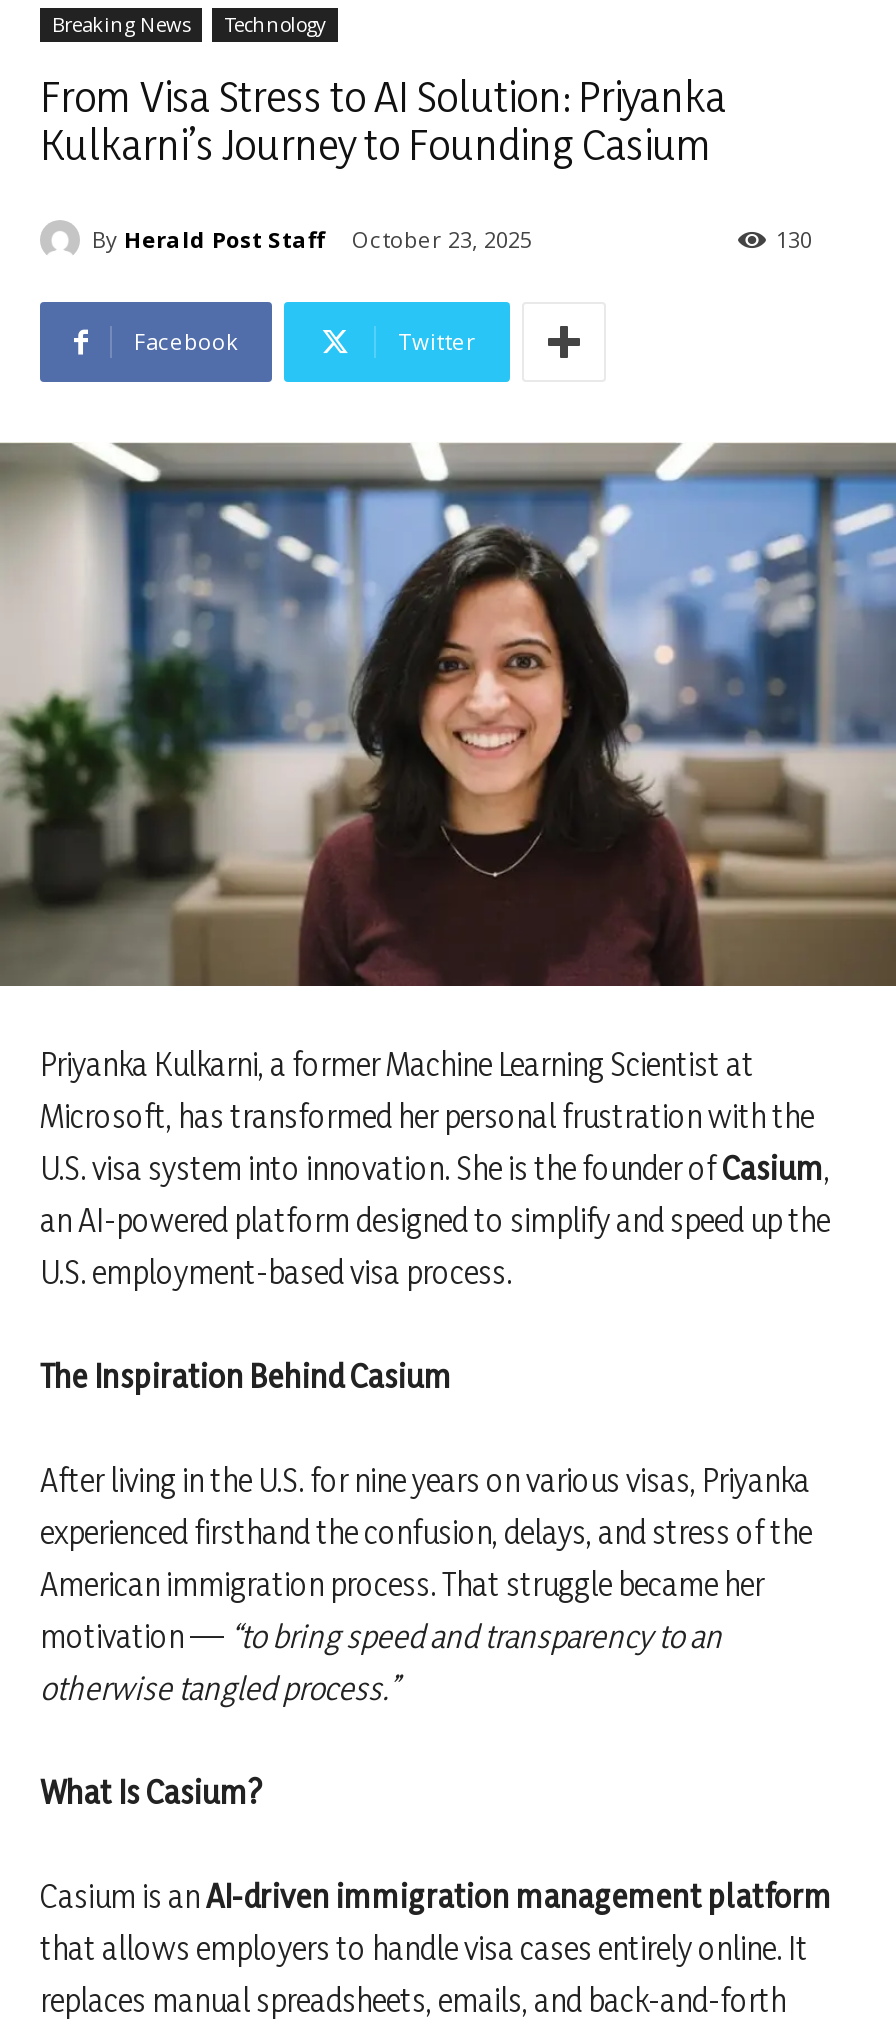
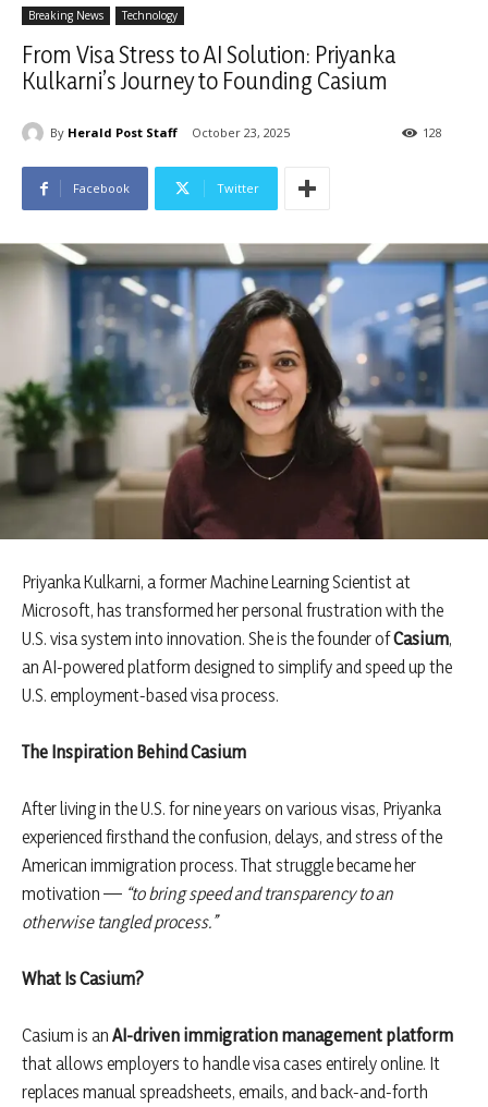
- 130
+ 128
